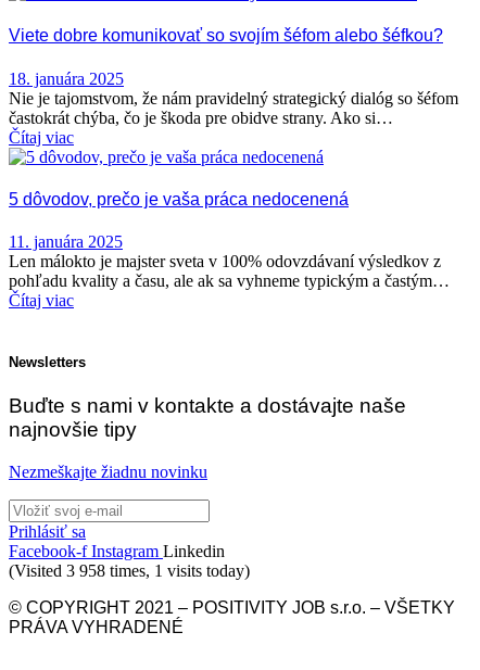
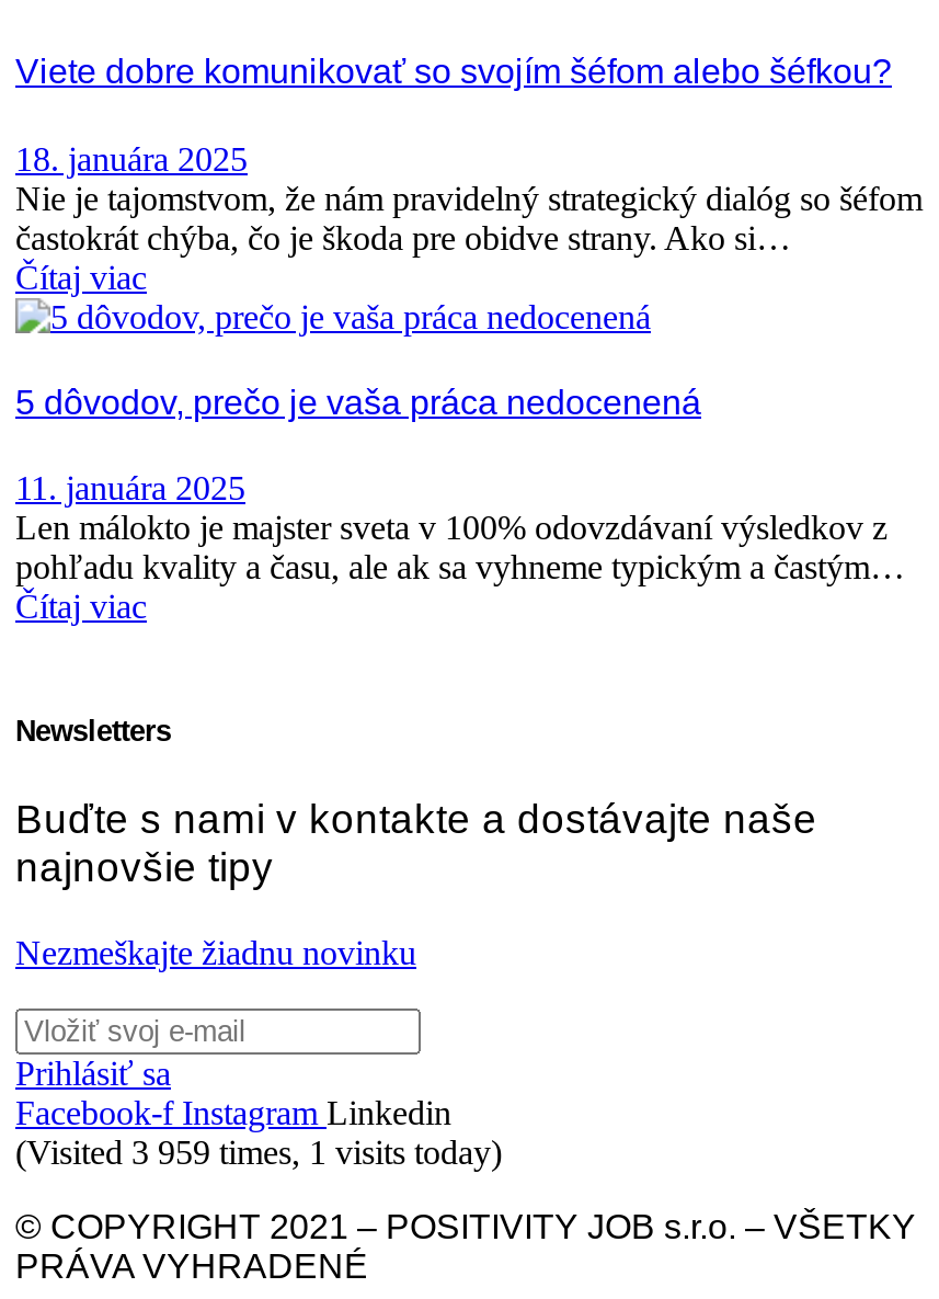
- (Visited 3 958 times, 1 visits today)
+ (Visited 3 959 times, 1 visits today)
